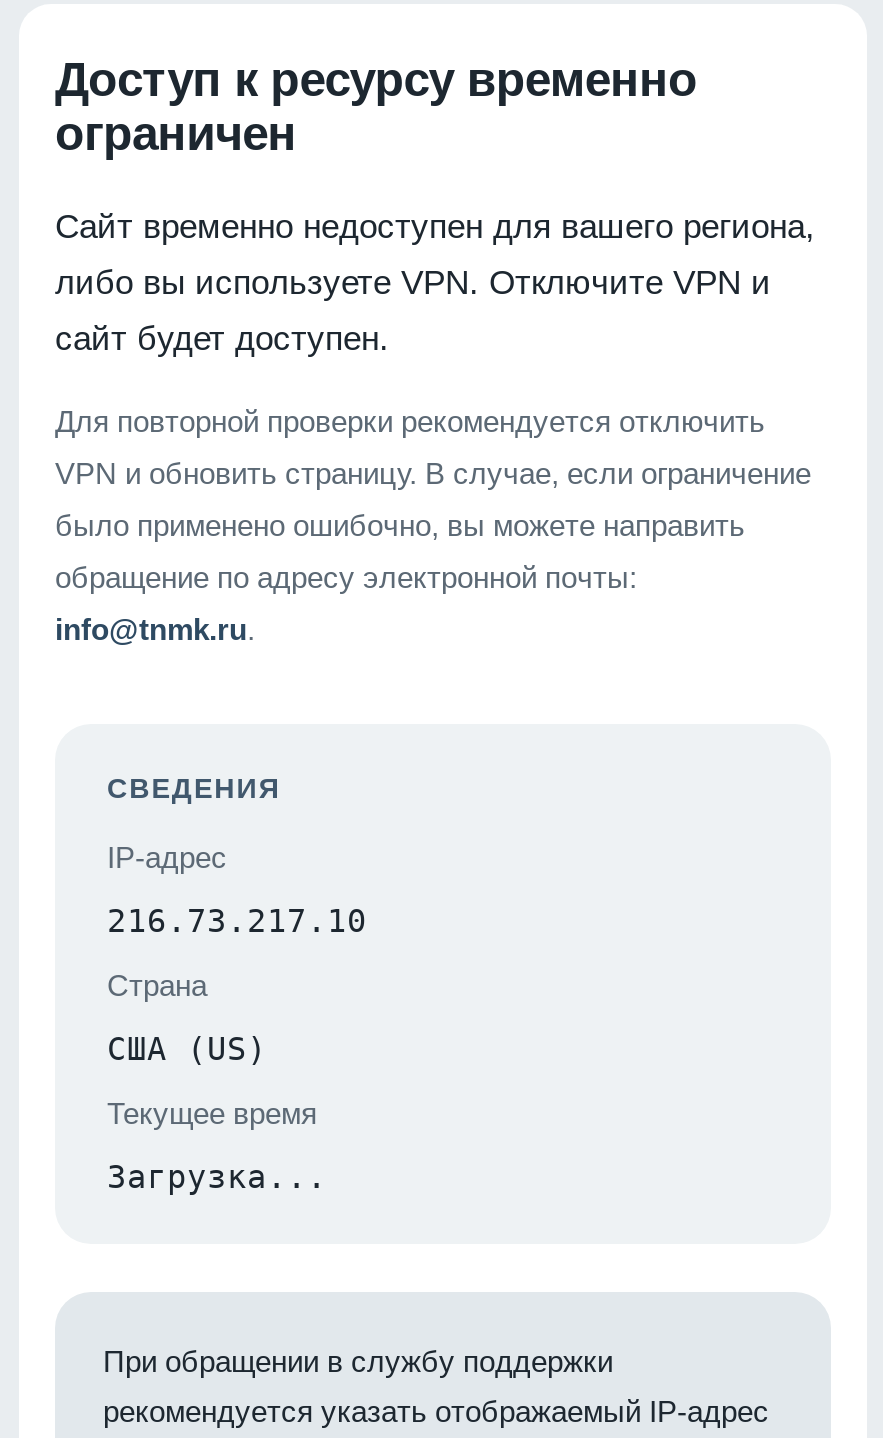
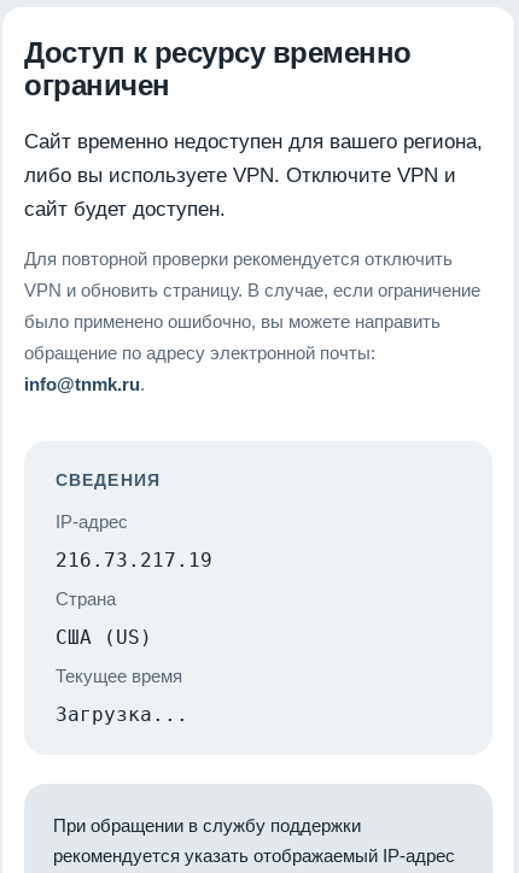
- 216.73.217.10
+ 216.73.217.19
